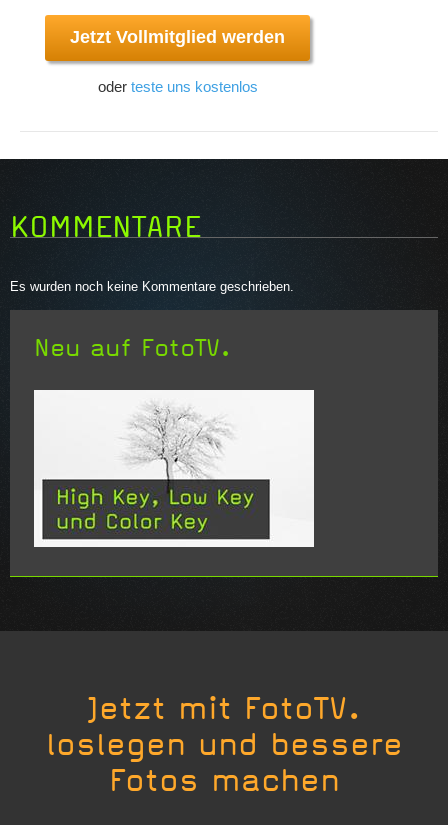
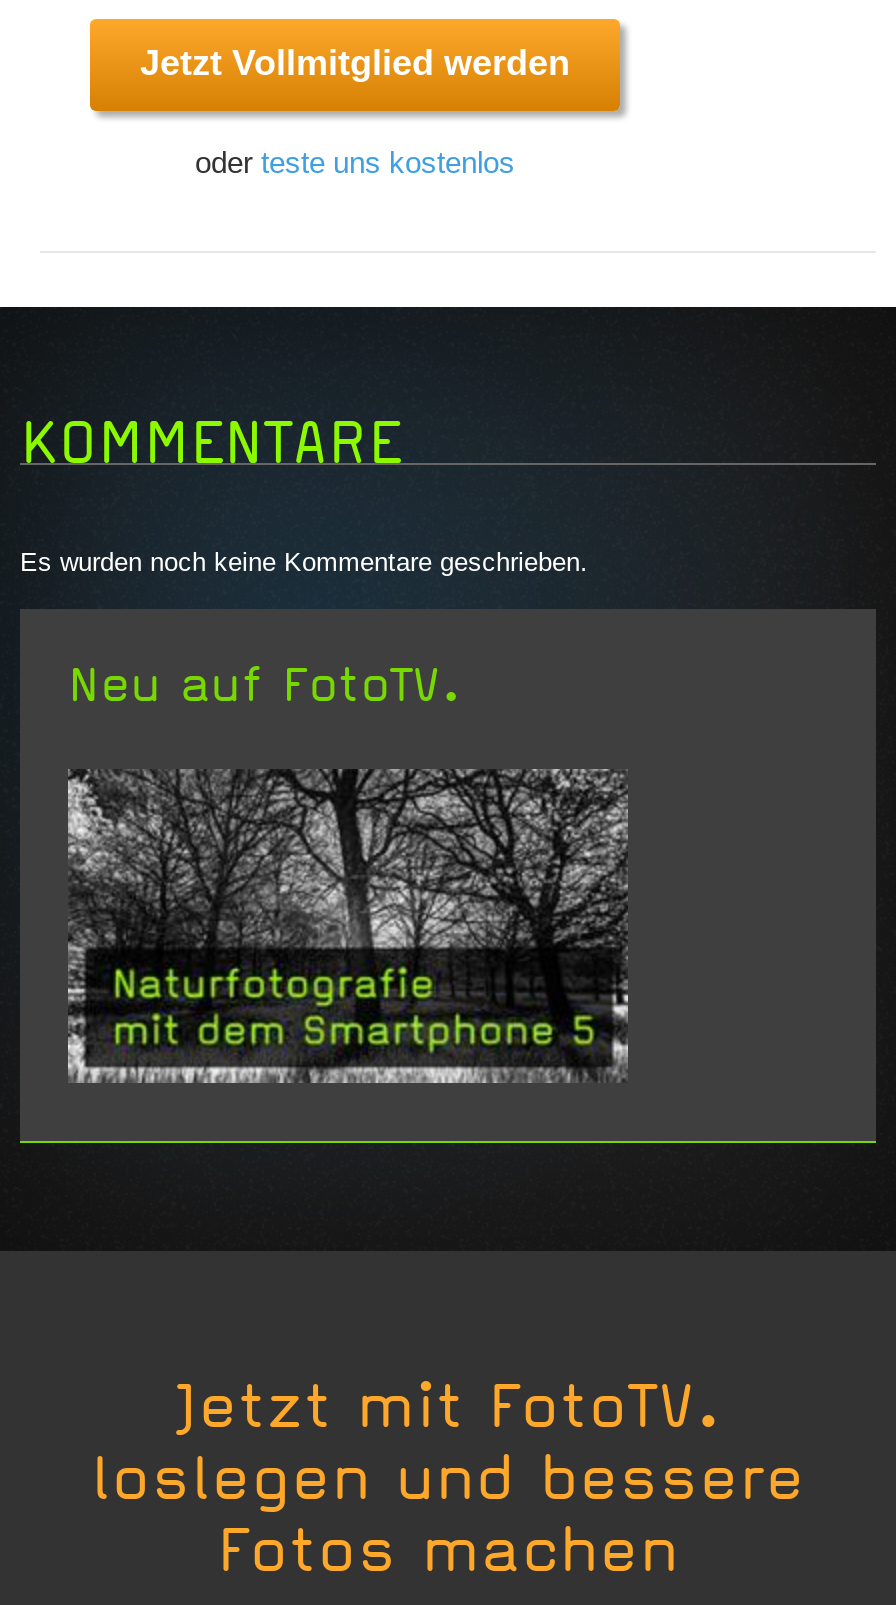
- [image]
+ [image]
